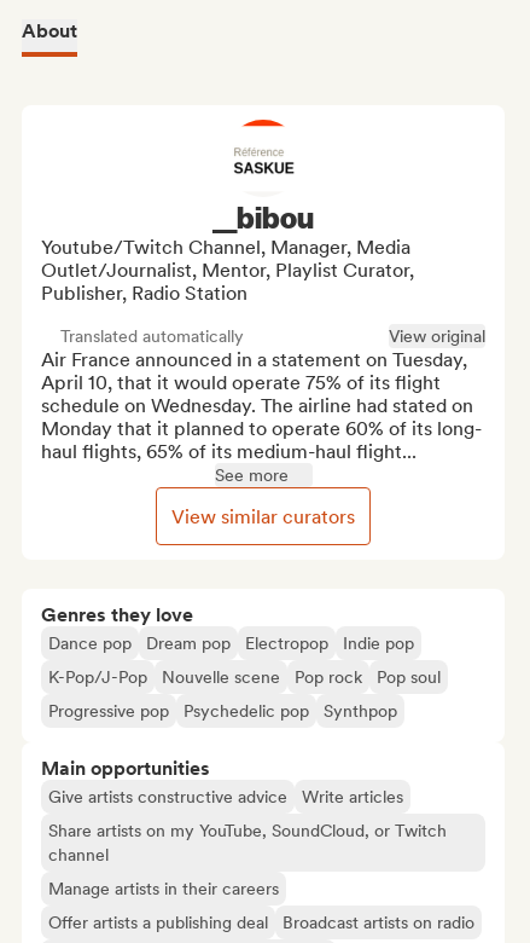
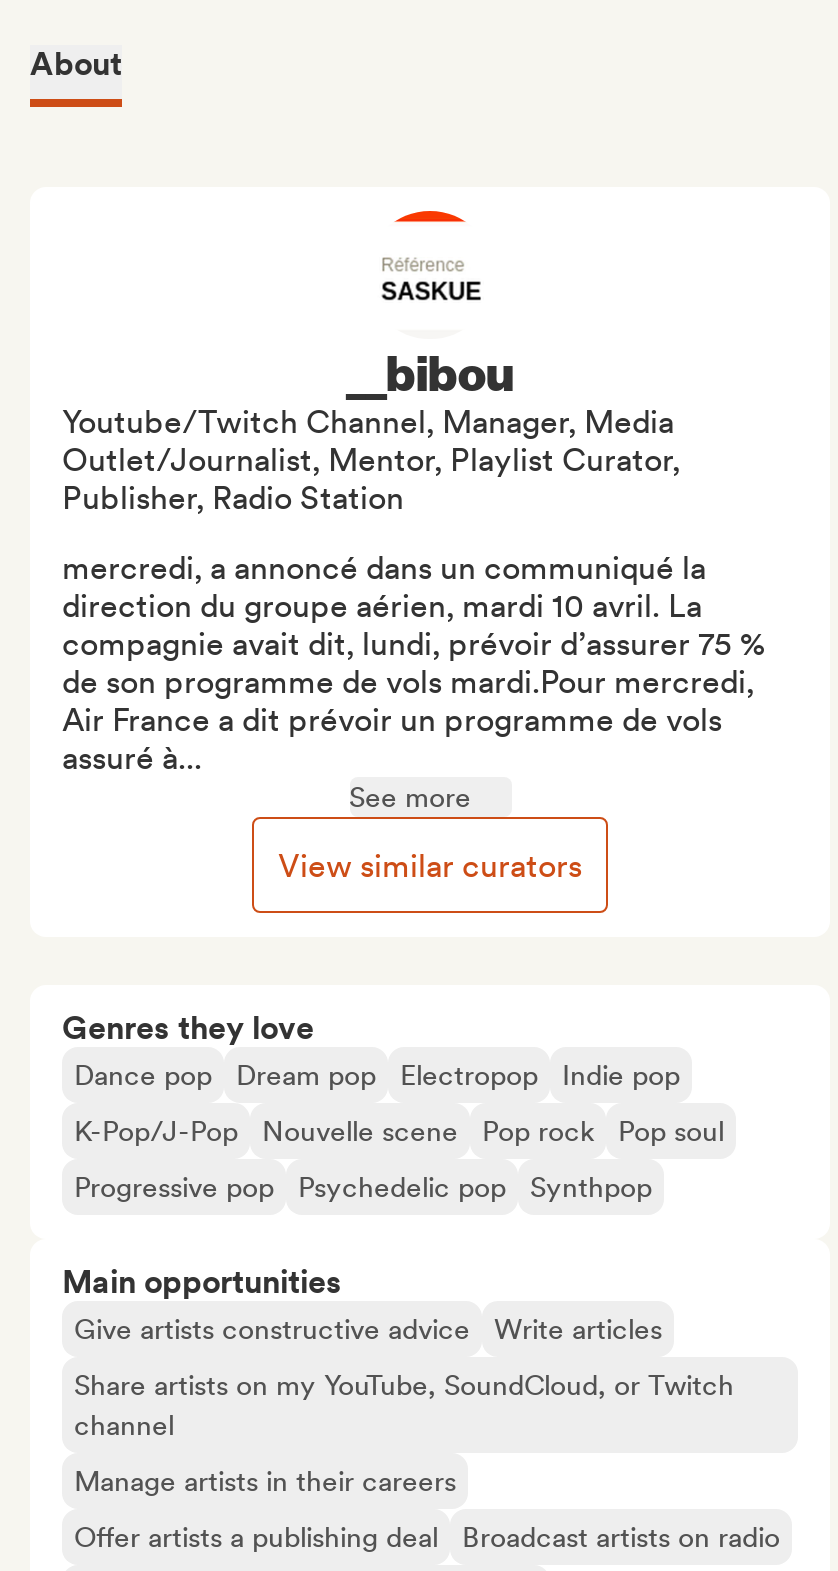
- Translated automatically
- View original
- Air France announced in a statement on Tuesday,
- April 10, that it would operate 75% of its flight
- schedule on Wednesday. The airline had stated on
- Monday that it planned to operate 60% of its long-
- haul flights, 65% of its medium-haul flight...
+ mercredi, a annoncé dans un communiqué la
+ direction du groupe aérien, mardi 10 avril. La
+ compagnie avait dit, lundi, prévoir d’assurer 75 %
+ de son programme de vols mardi.Pour mercredi,
+ Air France a dit prévoir un programme de vols
+ assuré à...
